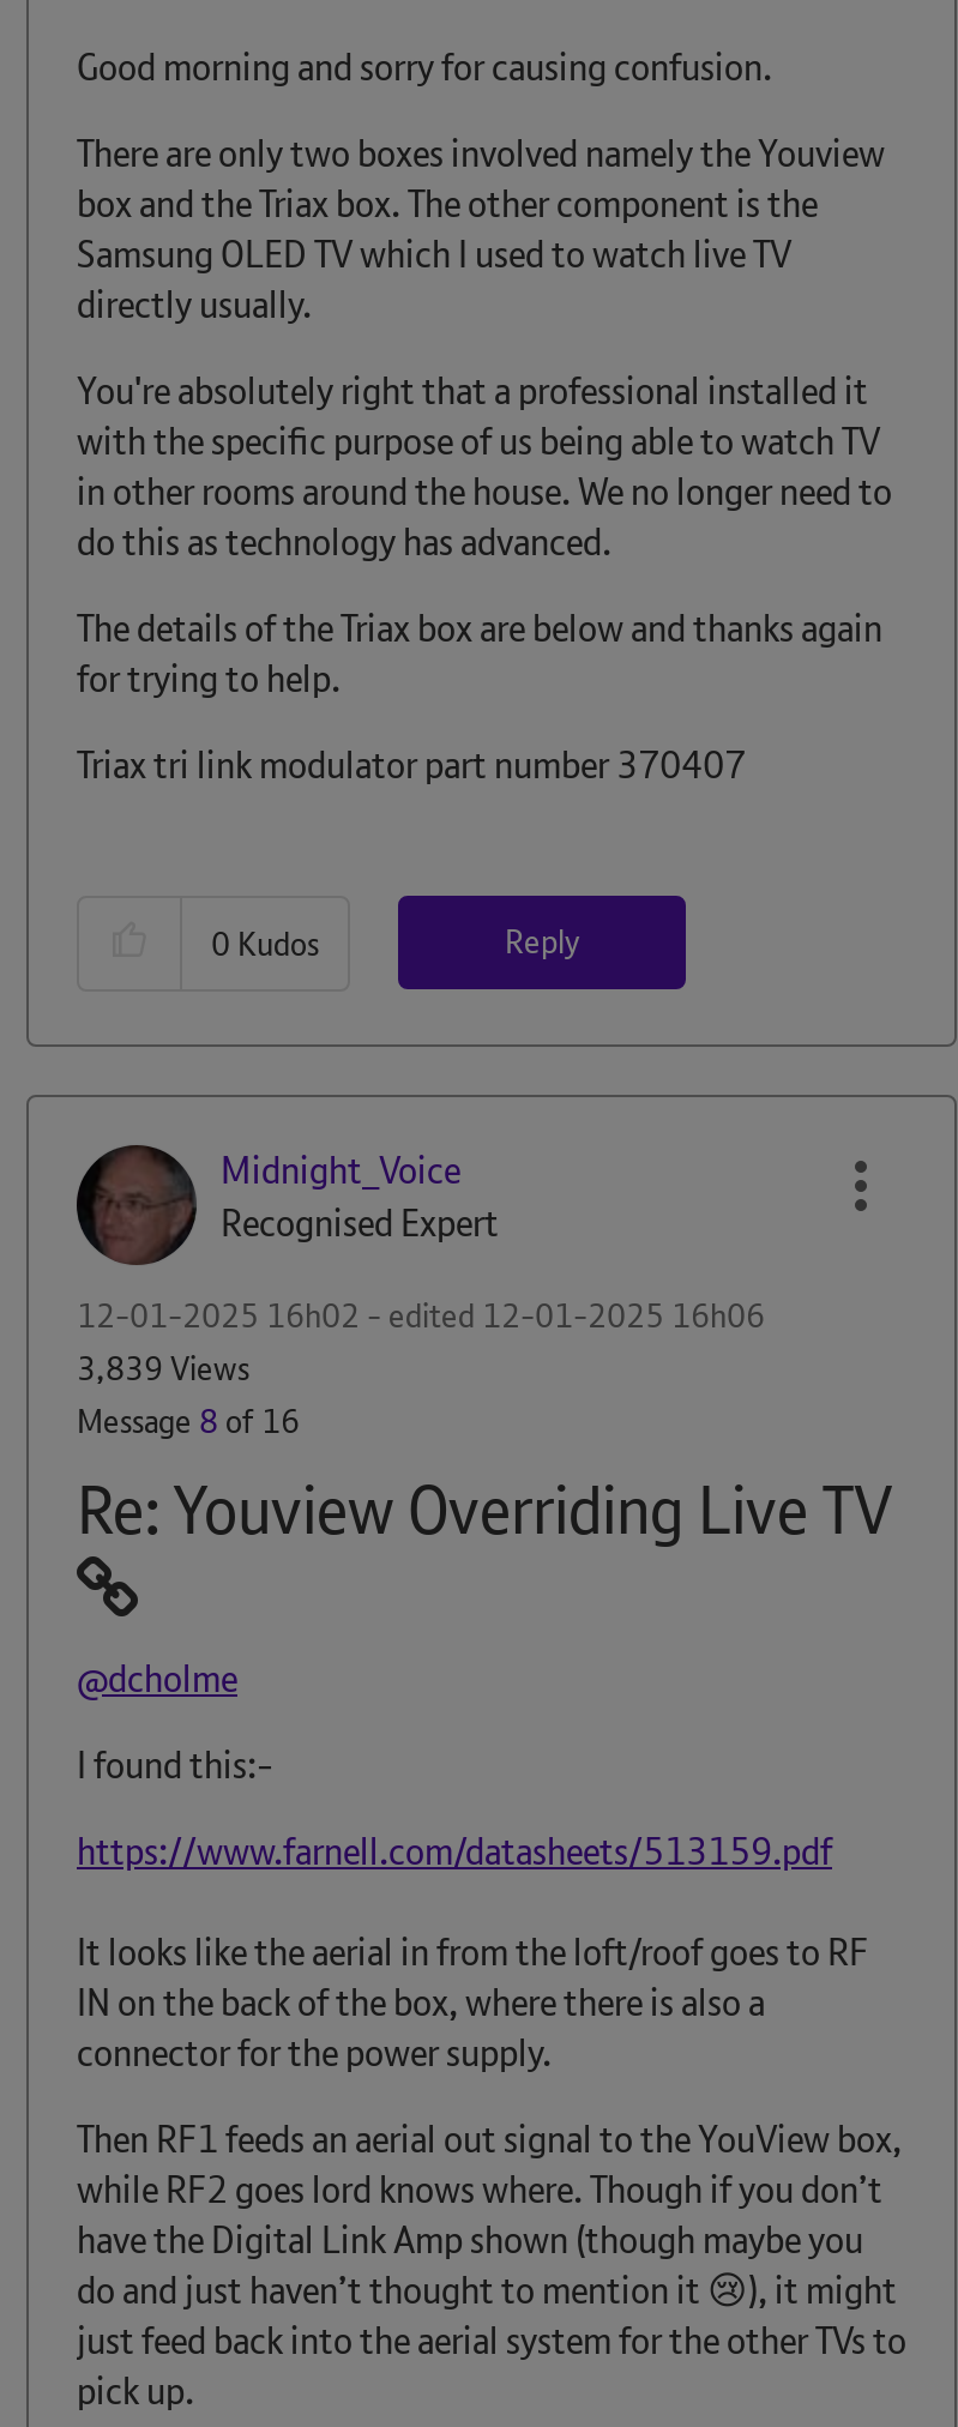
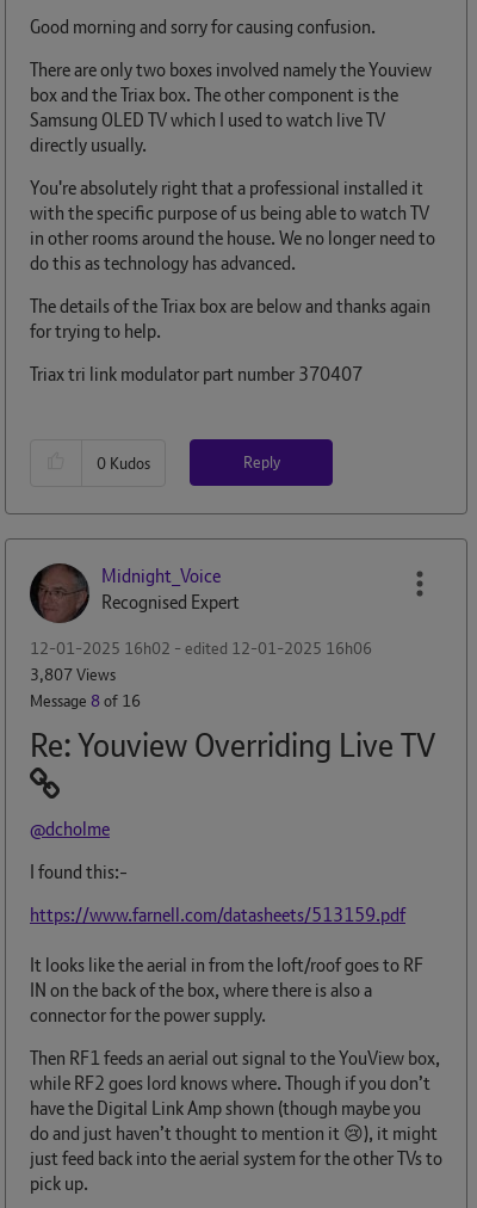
- 3,839 Views
+ 3,807 Views
